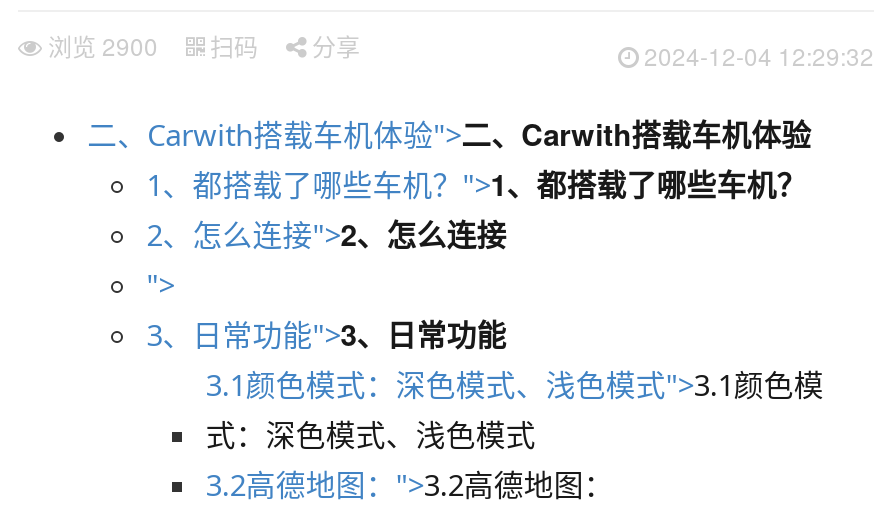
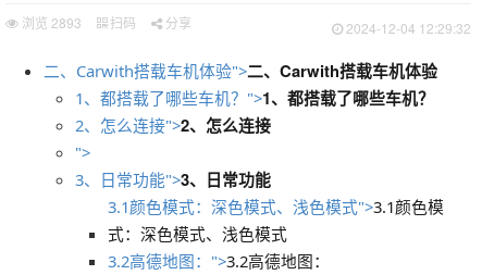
- 浏览2900 扫码 分享
+ 浏览2893 扫码 分享
